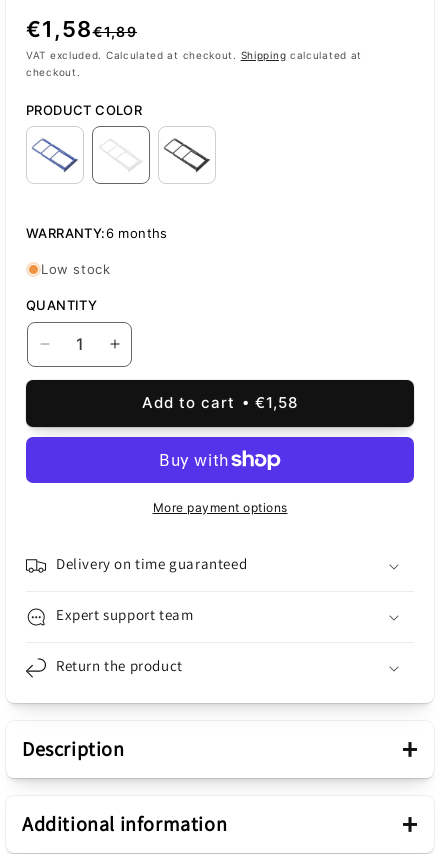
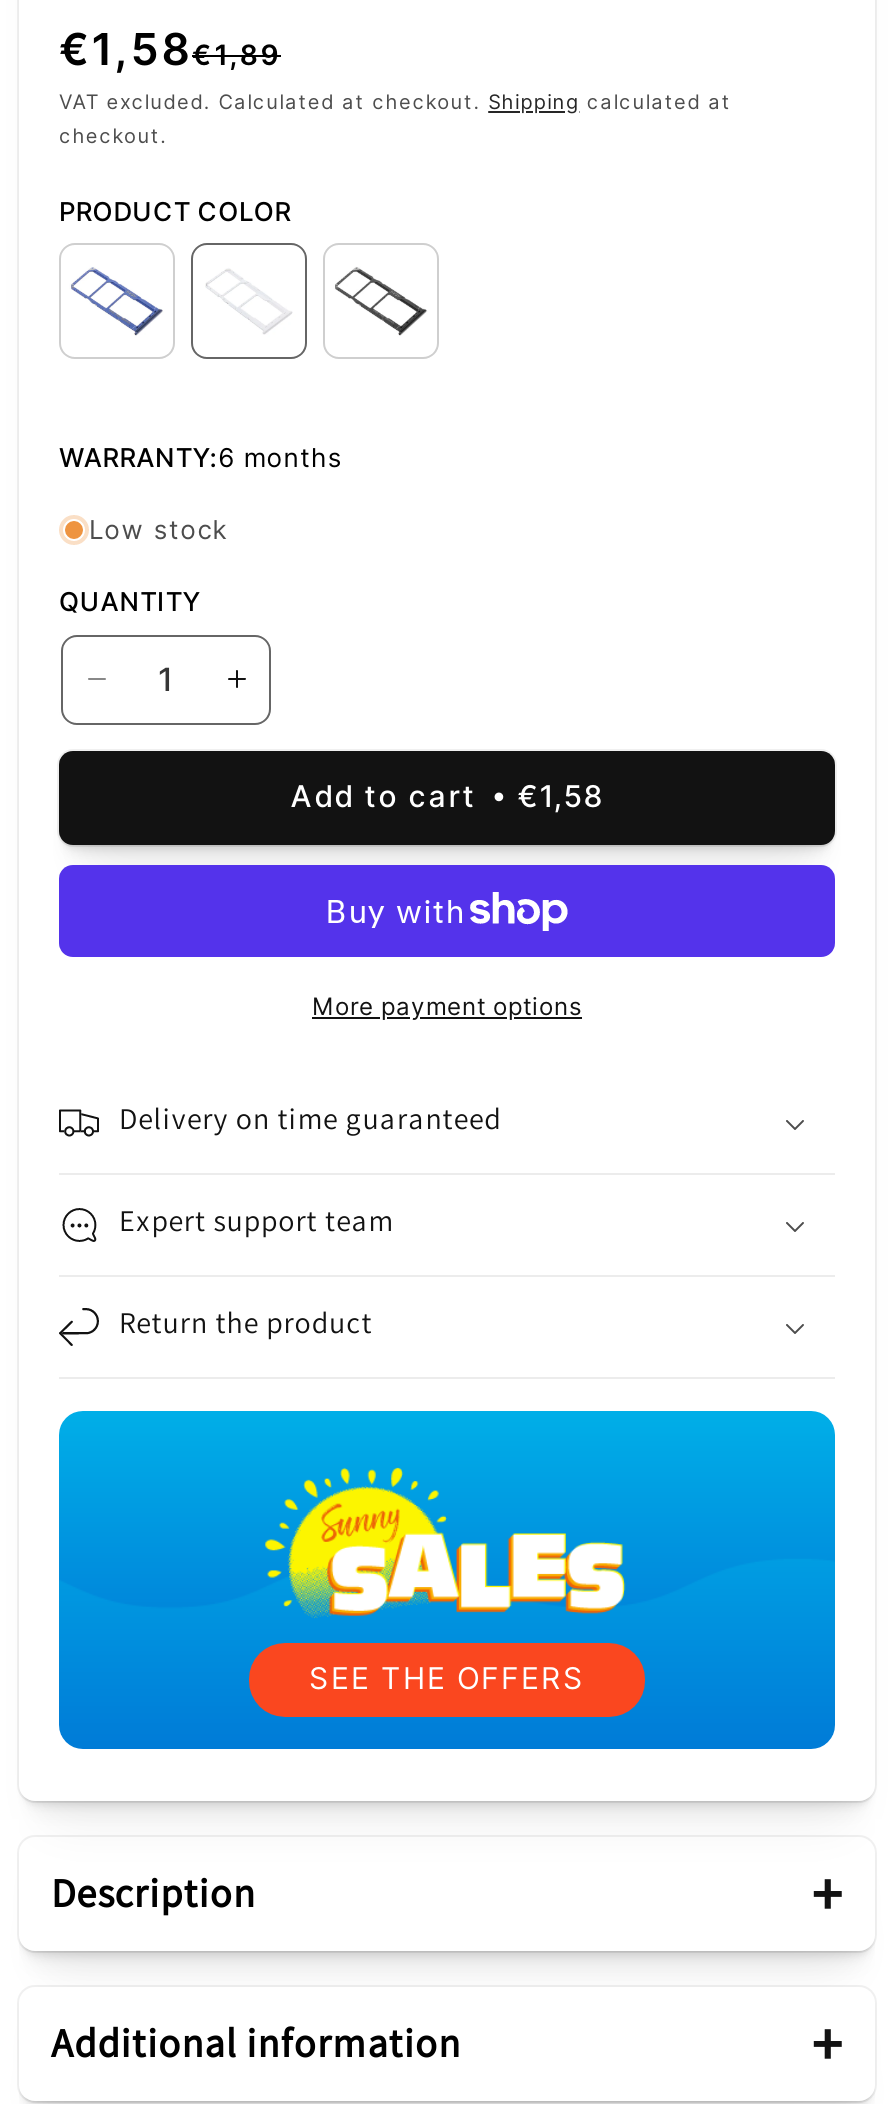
+ [image]
+ SEE THE OFFERS
